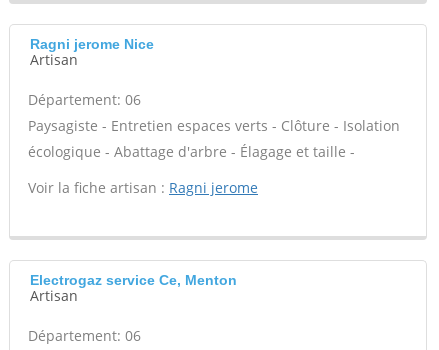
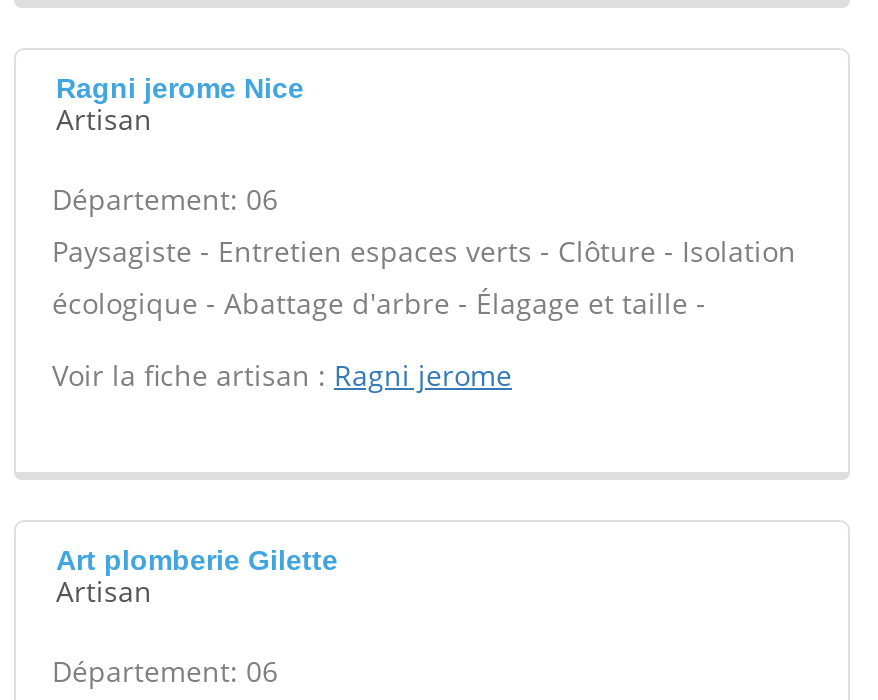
- Electrogaz service Ce, Menton
+ Art plomberie Gilette
